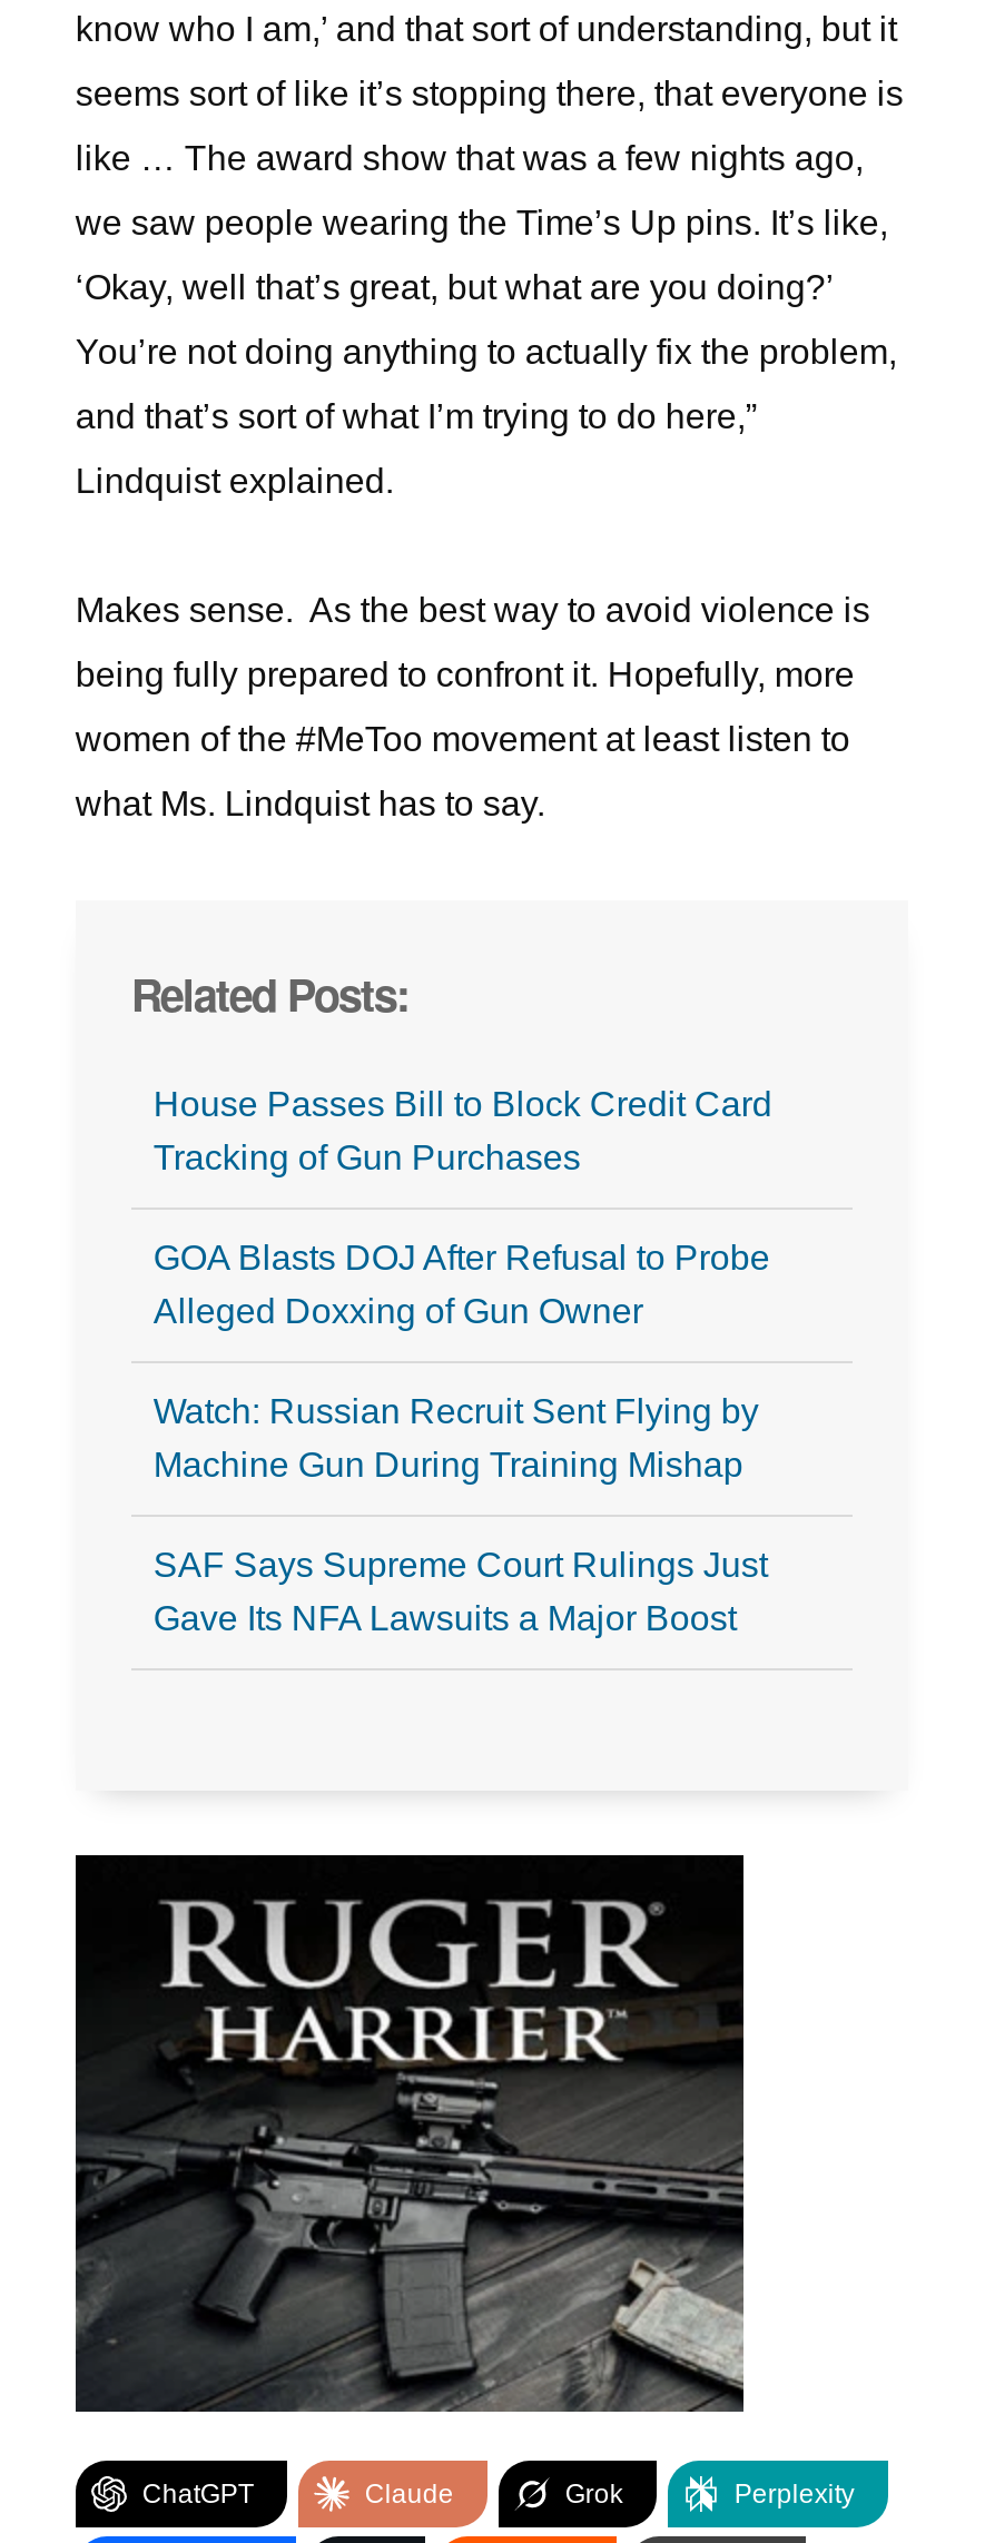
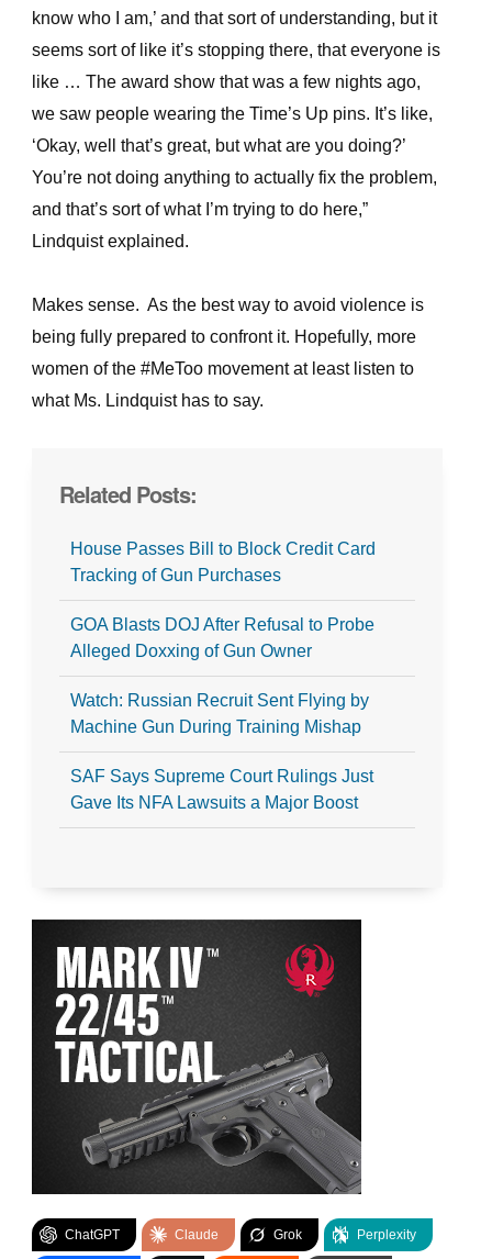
- [image]
+ [image]
